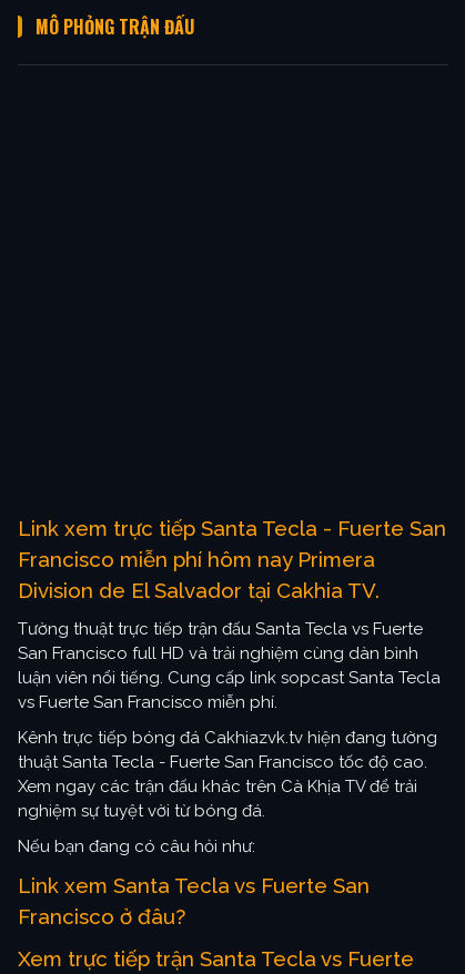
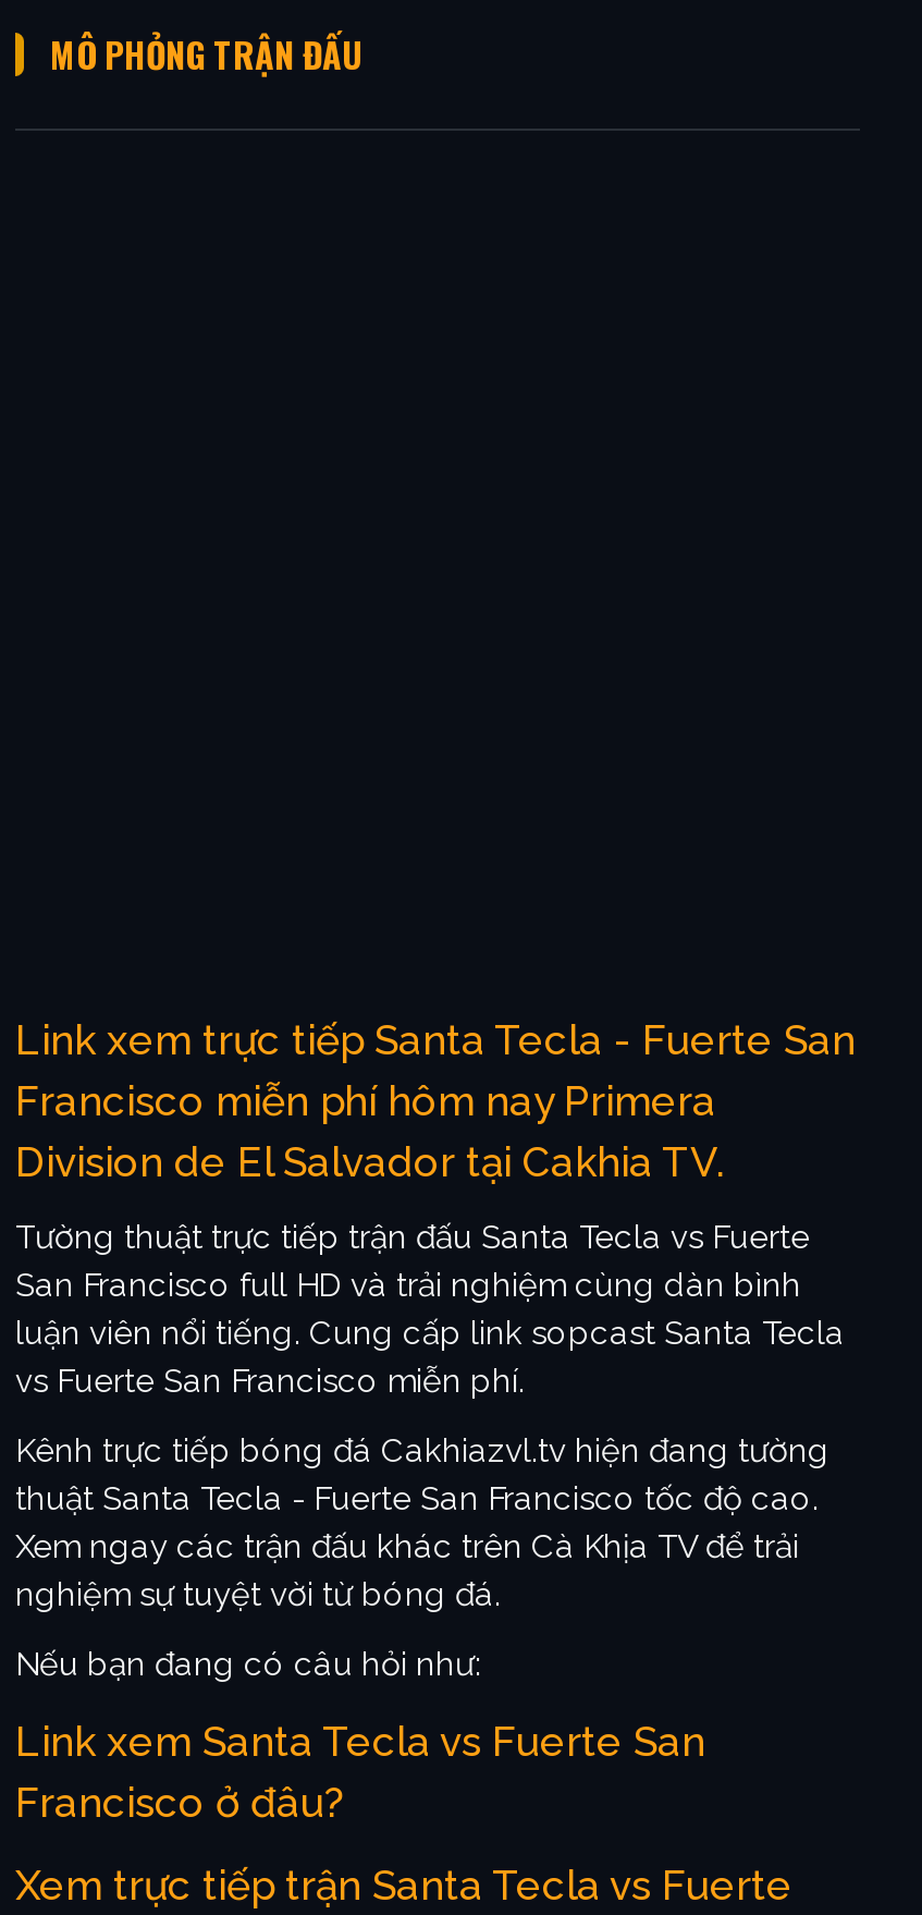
- Kênh trực tiếp bóng đá Cakhiazvk.tv hiện đang tường
+ Kênh trực tiếp bóng đá Cakhiazvl.tv hiện đang tường
